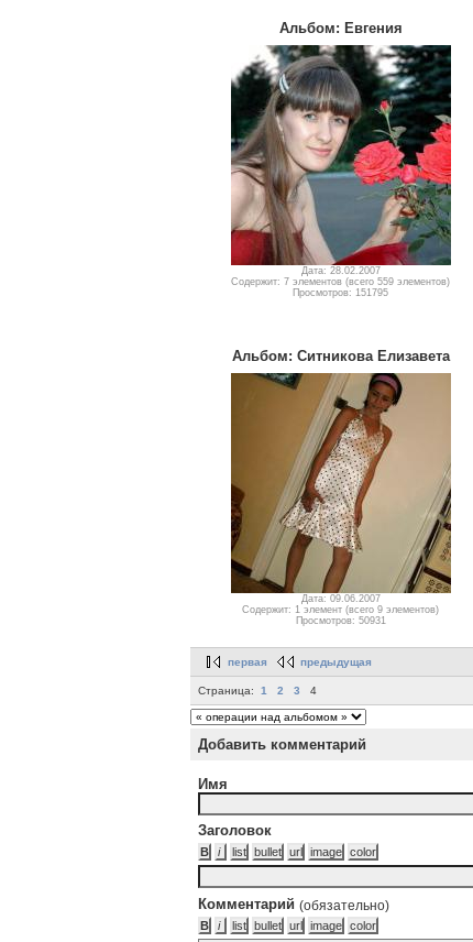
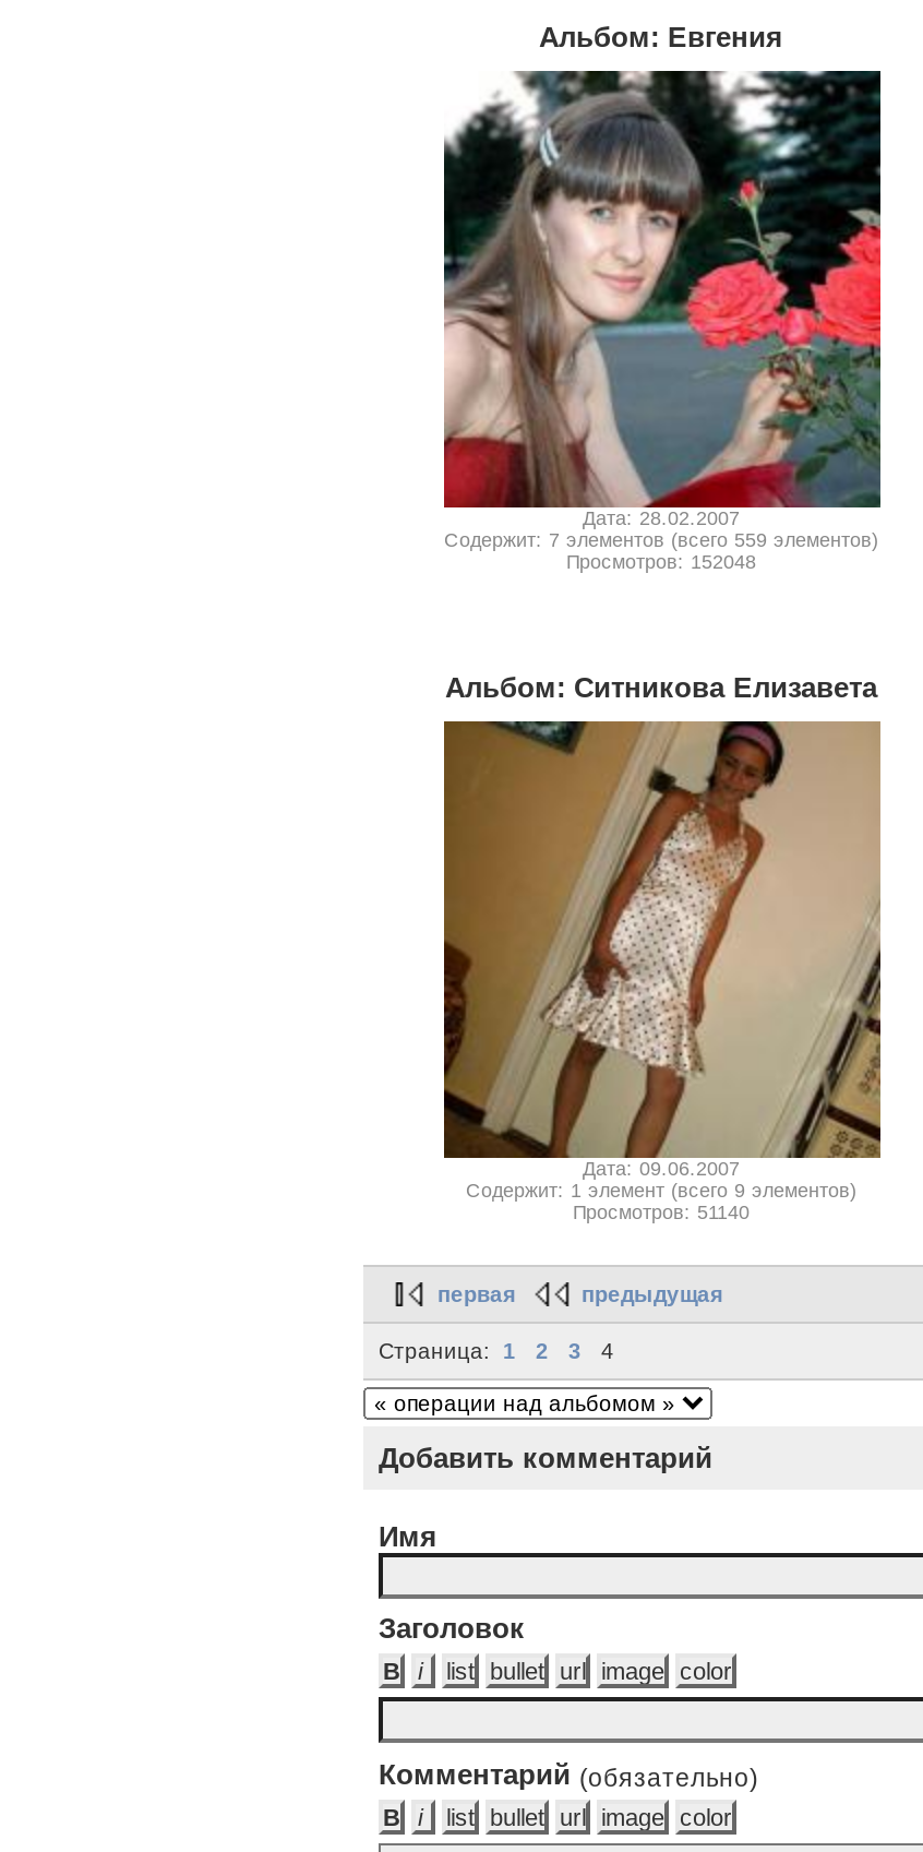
- Просмотров: 151795
+ Просмотров: 152048

- Просмотров: 50931
+ Просмотров: 51140
